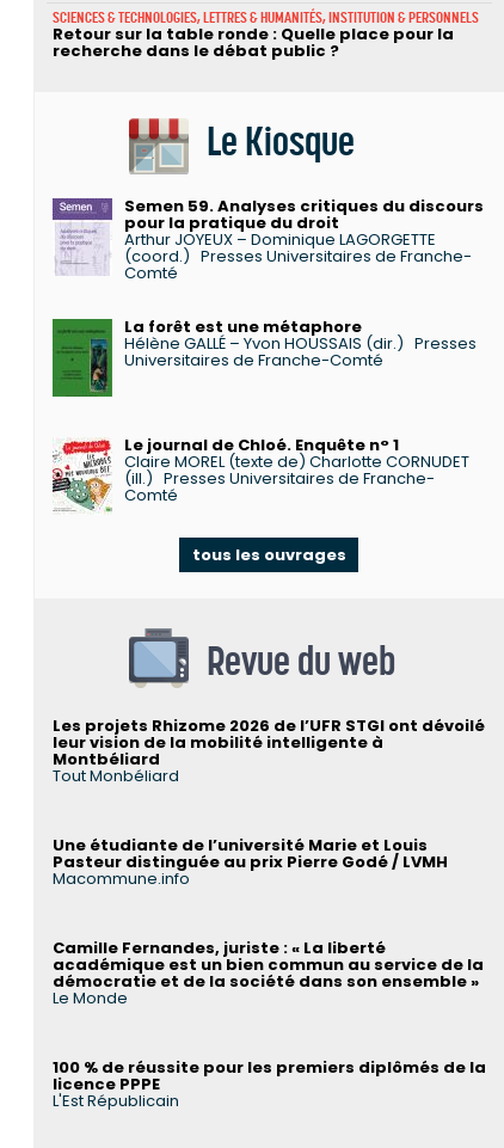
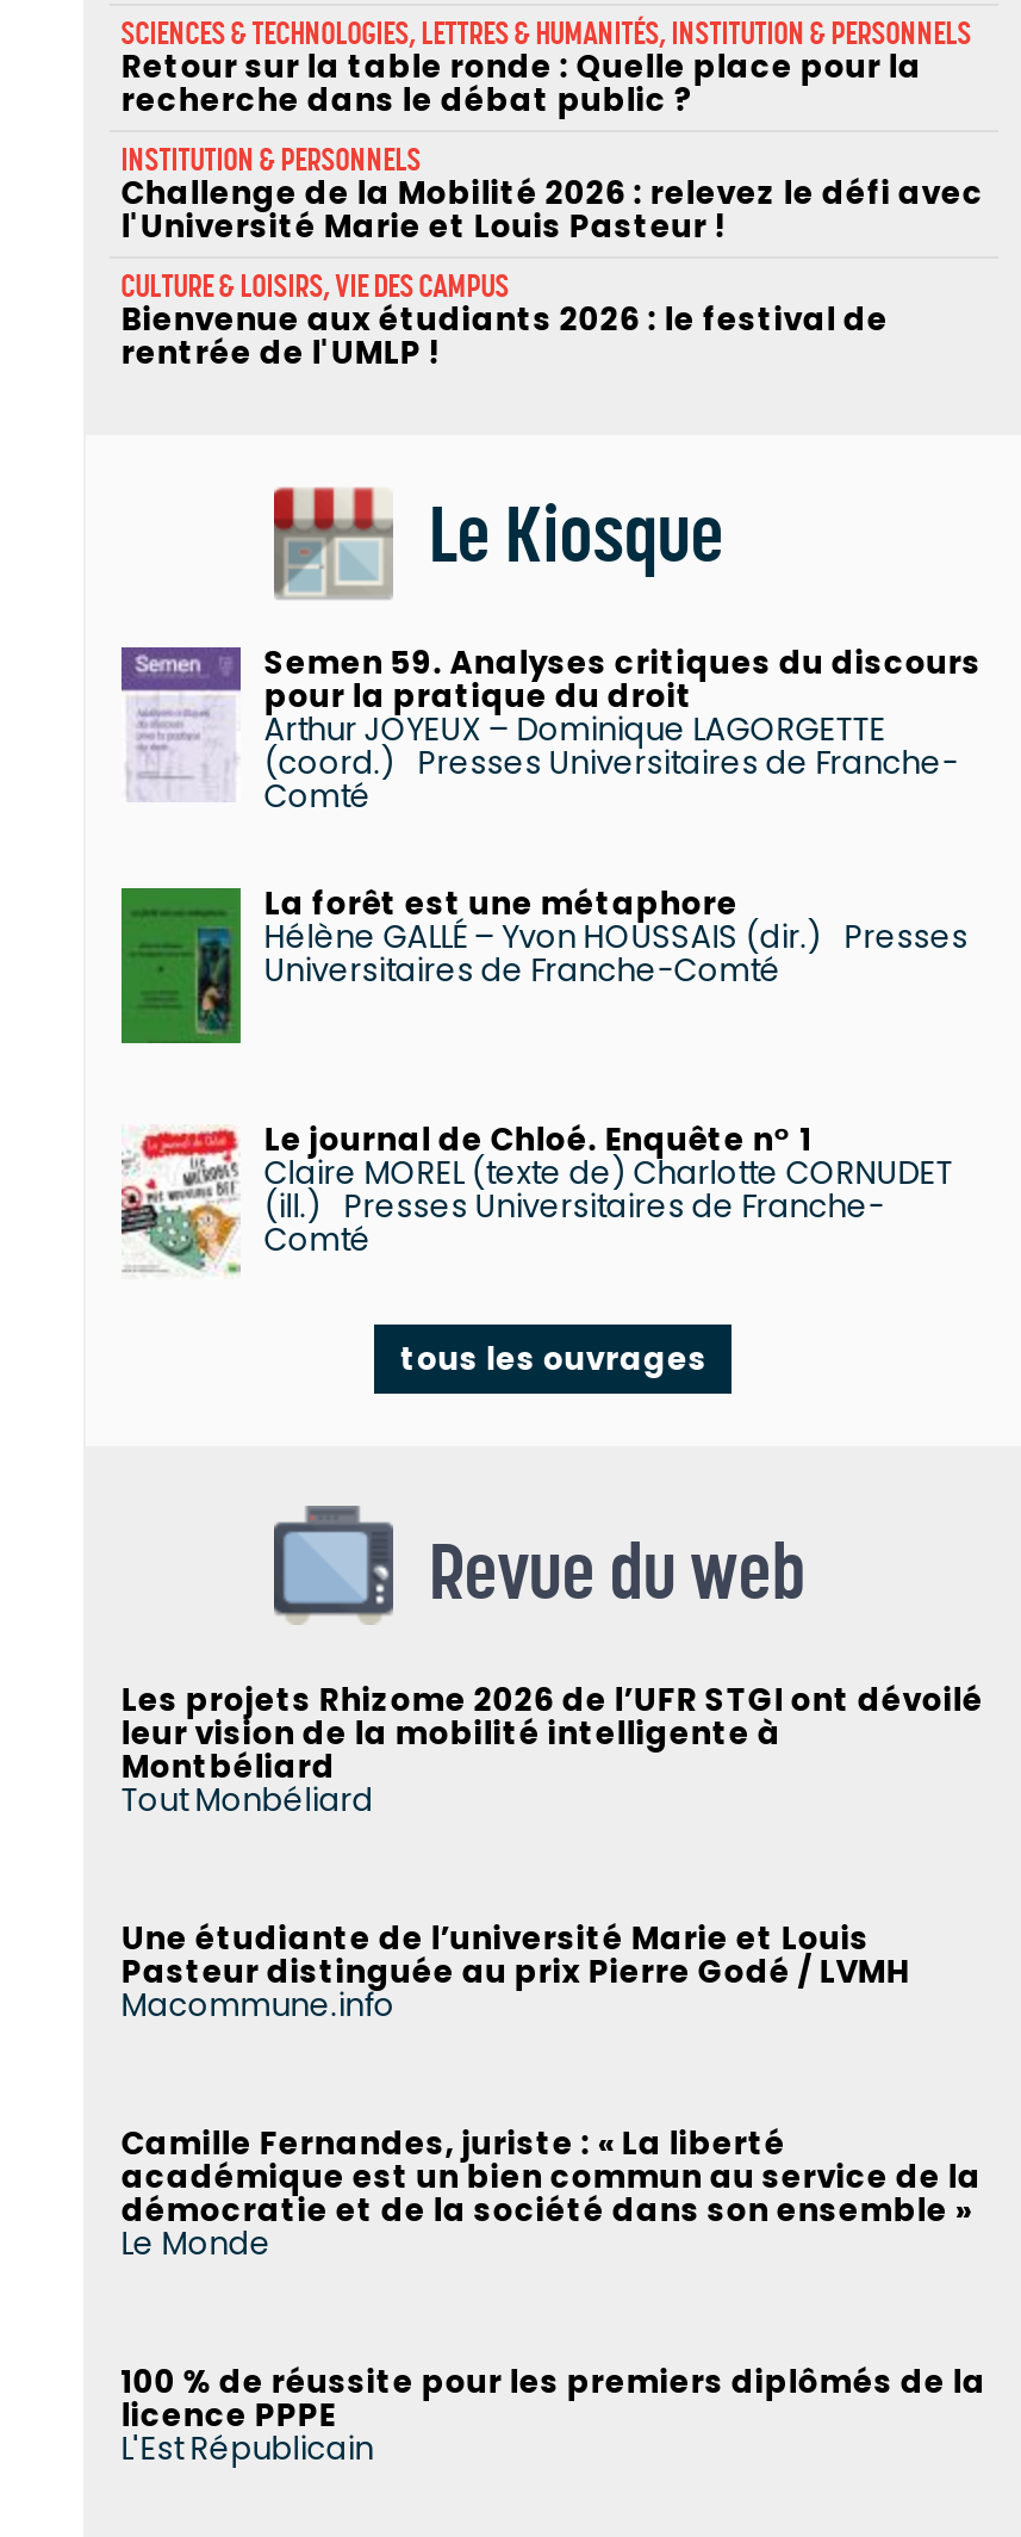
+ INSTITUTION & PERSONNELS
+ Challenge de la Mobilité 2026 : relevez le défi avec
+ l'Université Marie et Louis Pasteur !
+ CULTURE & LOISIRS, VIE DES CAMPUS
+ Bienvenue aux étudiants 2026 : le festival de
+ rentrée de l'UMLP !
